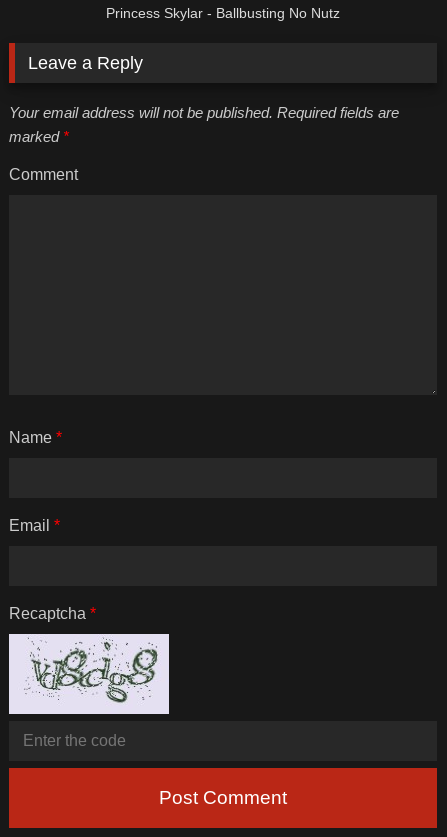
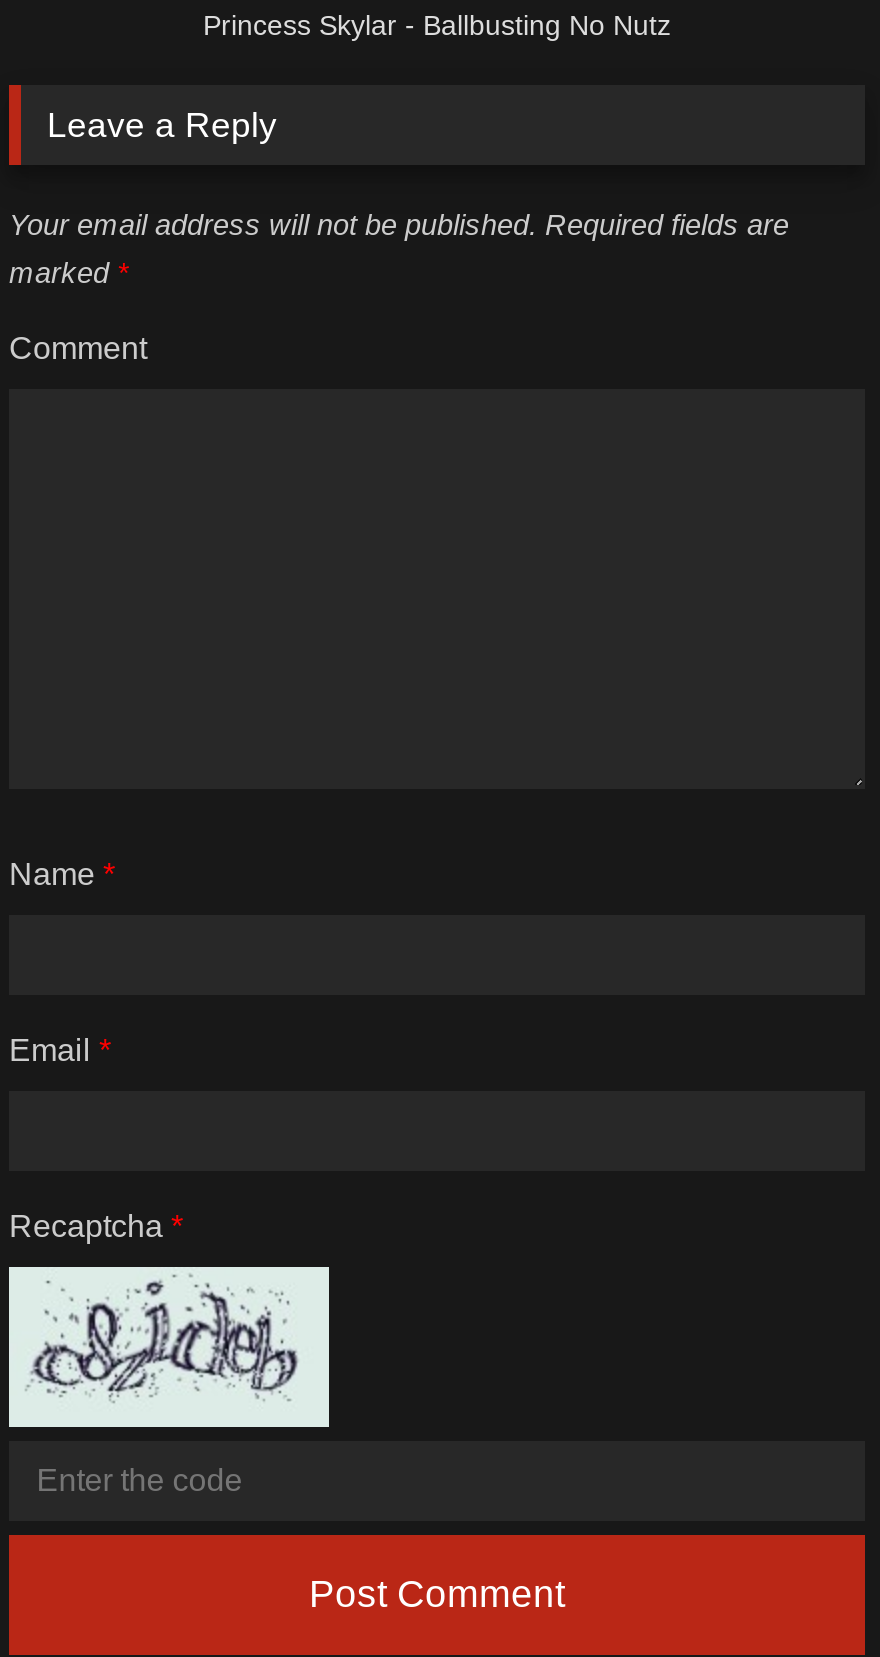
- [image]
+ [image]
